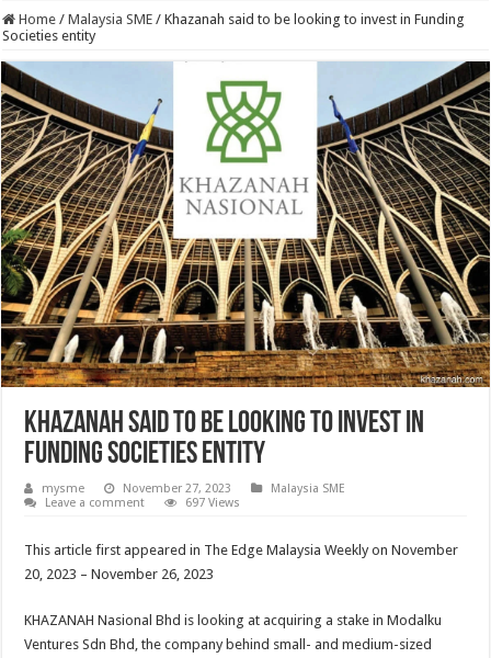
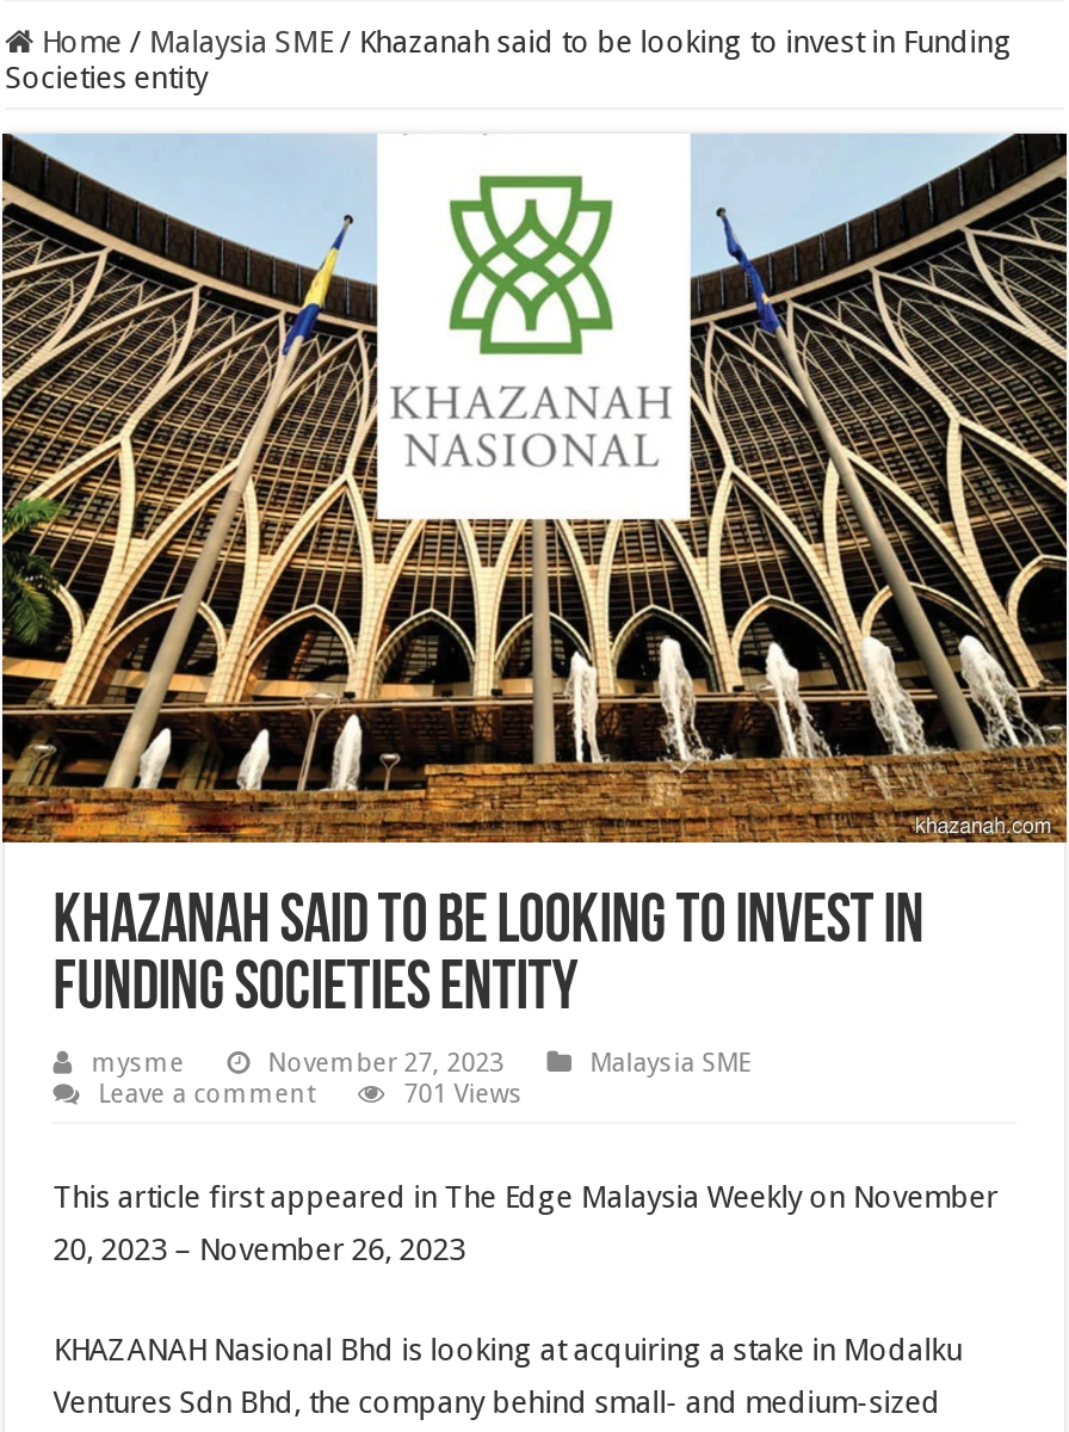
- 697 Views
+ 701 Views
